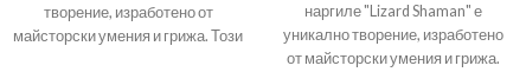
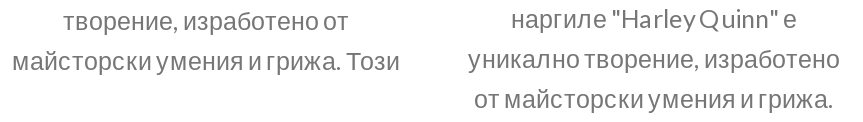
- наргиле "Lizard Shaman" е
+ наргиле "Harley Quinn" е
